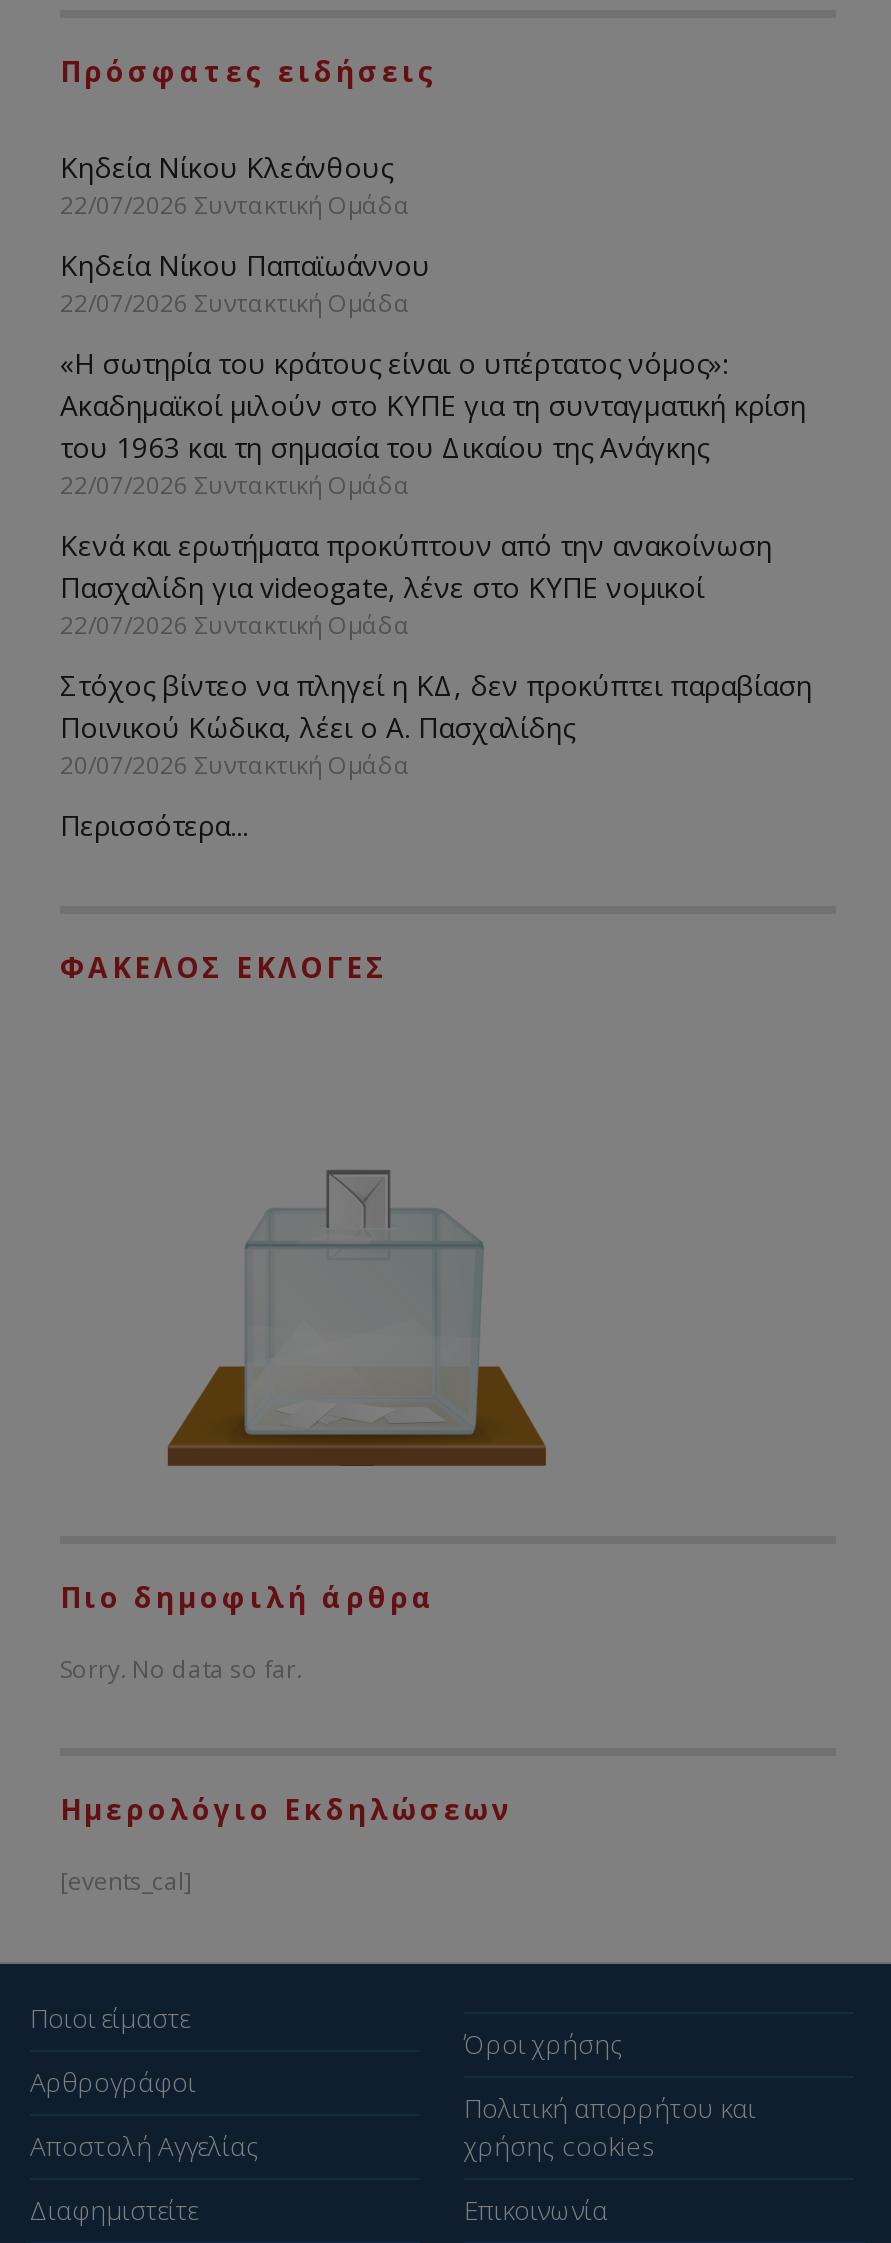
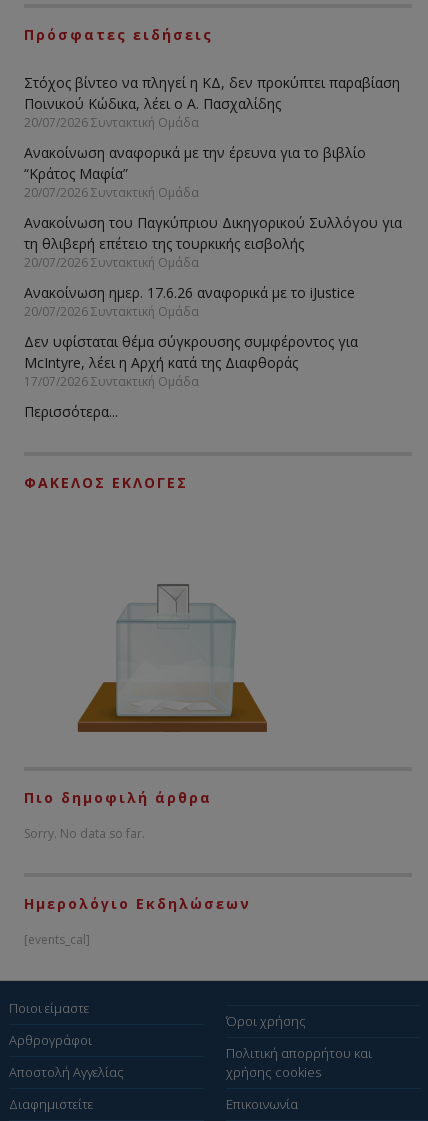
- Κηδεία Νίκου Κλεάνθους
- 22/07/2026 Συντακτική Ομάδα
- Κηδεία Νίκου Παπαϊωάννου
- 22/07/2026 Συντακτική Ομάδα
- «Η σωτηρία του κράτους είναι ο υπέρτατος νόμος»:
- Ακαδημαϊκοί μιλούν στο ΚΥΠΕ για τη συνταγματική κρίση
- του 1963 και τη σημασία του Δικαίου της Ανάγκης
- 22/07/2026 Συντακτική Ομάδα
- Κενά και ερωτήματα προκύπτουν από την ανακοίνωση
- Πασχαλίδη για videogate, λένε στο ΚΥΠΕ νομικοί
- 22/07/2026 Συντακτική Ομάδα

moved up: Στόχος βίντεο να πληγεί η ΚΔ, δεν προκύπτει παραβίαση | Ποινικού Κώδικα, λέει ο Α. Πασχαλίδης | 20/07/2026 Συντακτική Ομάδα

+ Ανακοίνωση αναφορικά με την έρευνα για το βιβλίο
+ “Κράτος Μαφία”
+ 20/07/2026 Συντακτική Ομάδα
+ Ανακοίνωση του Παγκύπριου Δικηγορικού Συλλόγου για
+ τη θλιβερή επέτειο της τουρκικής εισβολής
+ 20/07/2026 Συντακτική Ομάδα
+ Ανακοίνωση ημερ. 17.6.26 αναφορικά με το iJustice
+ 20/07/2026 Συντακτική Ομάδα
+ Δεν υφίσταται θέμα σύγκρουσης συμφέροντος για
+ McIntyre, λέει η Αρχή κατά της Διαφθοράς
+ 17/07/2026 Συντακτική Ομάδα
